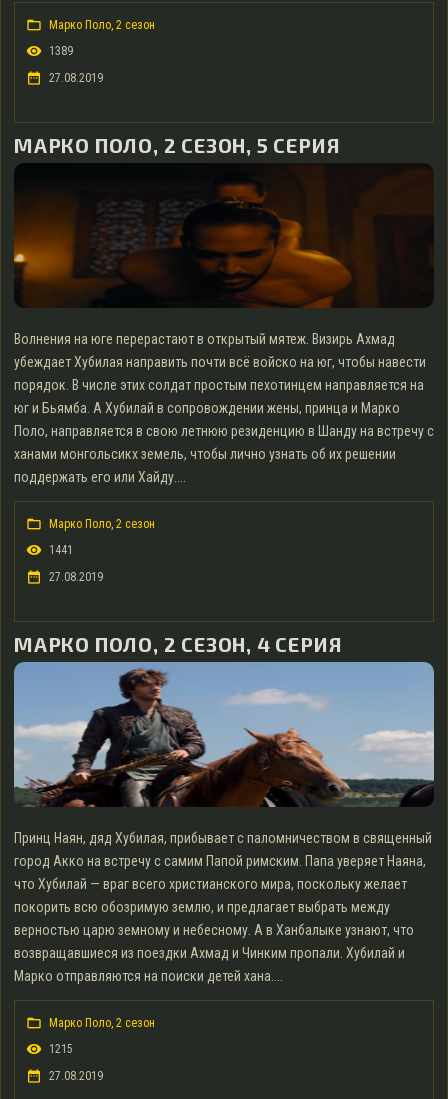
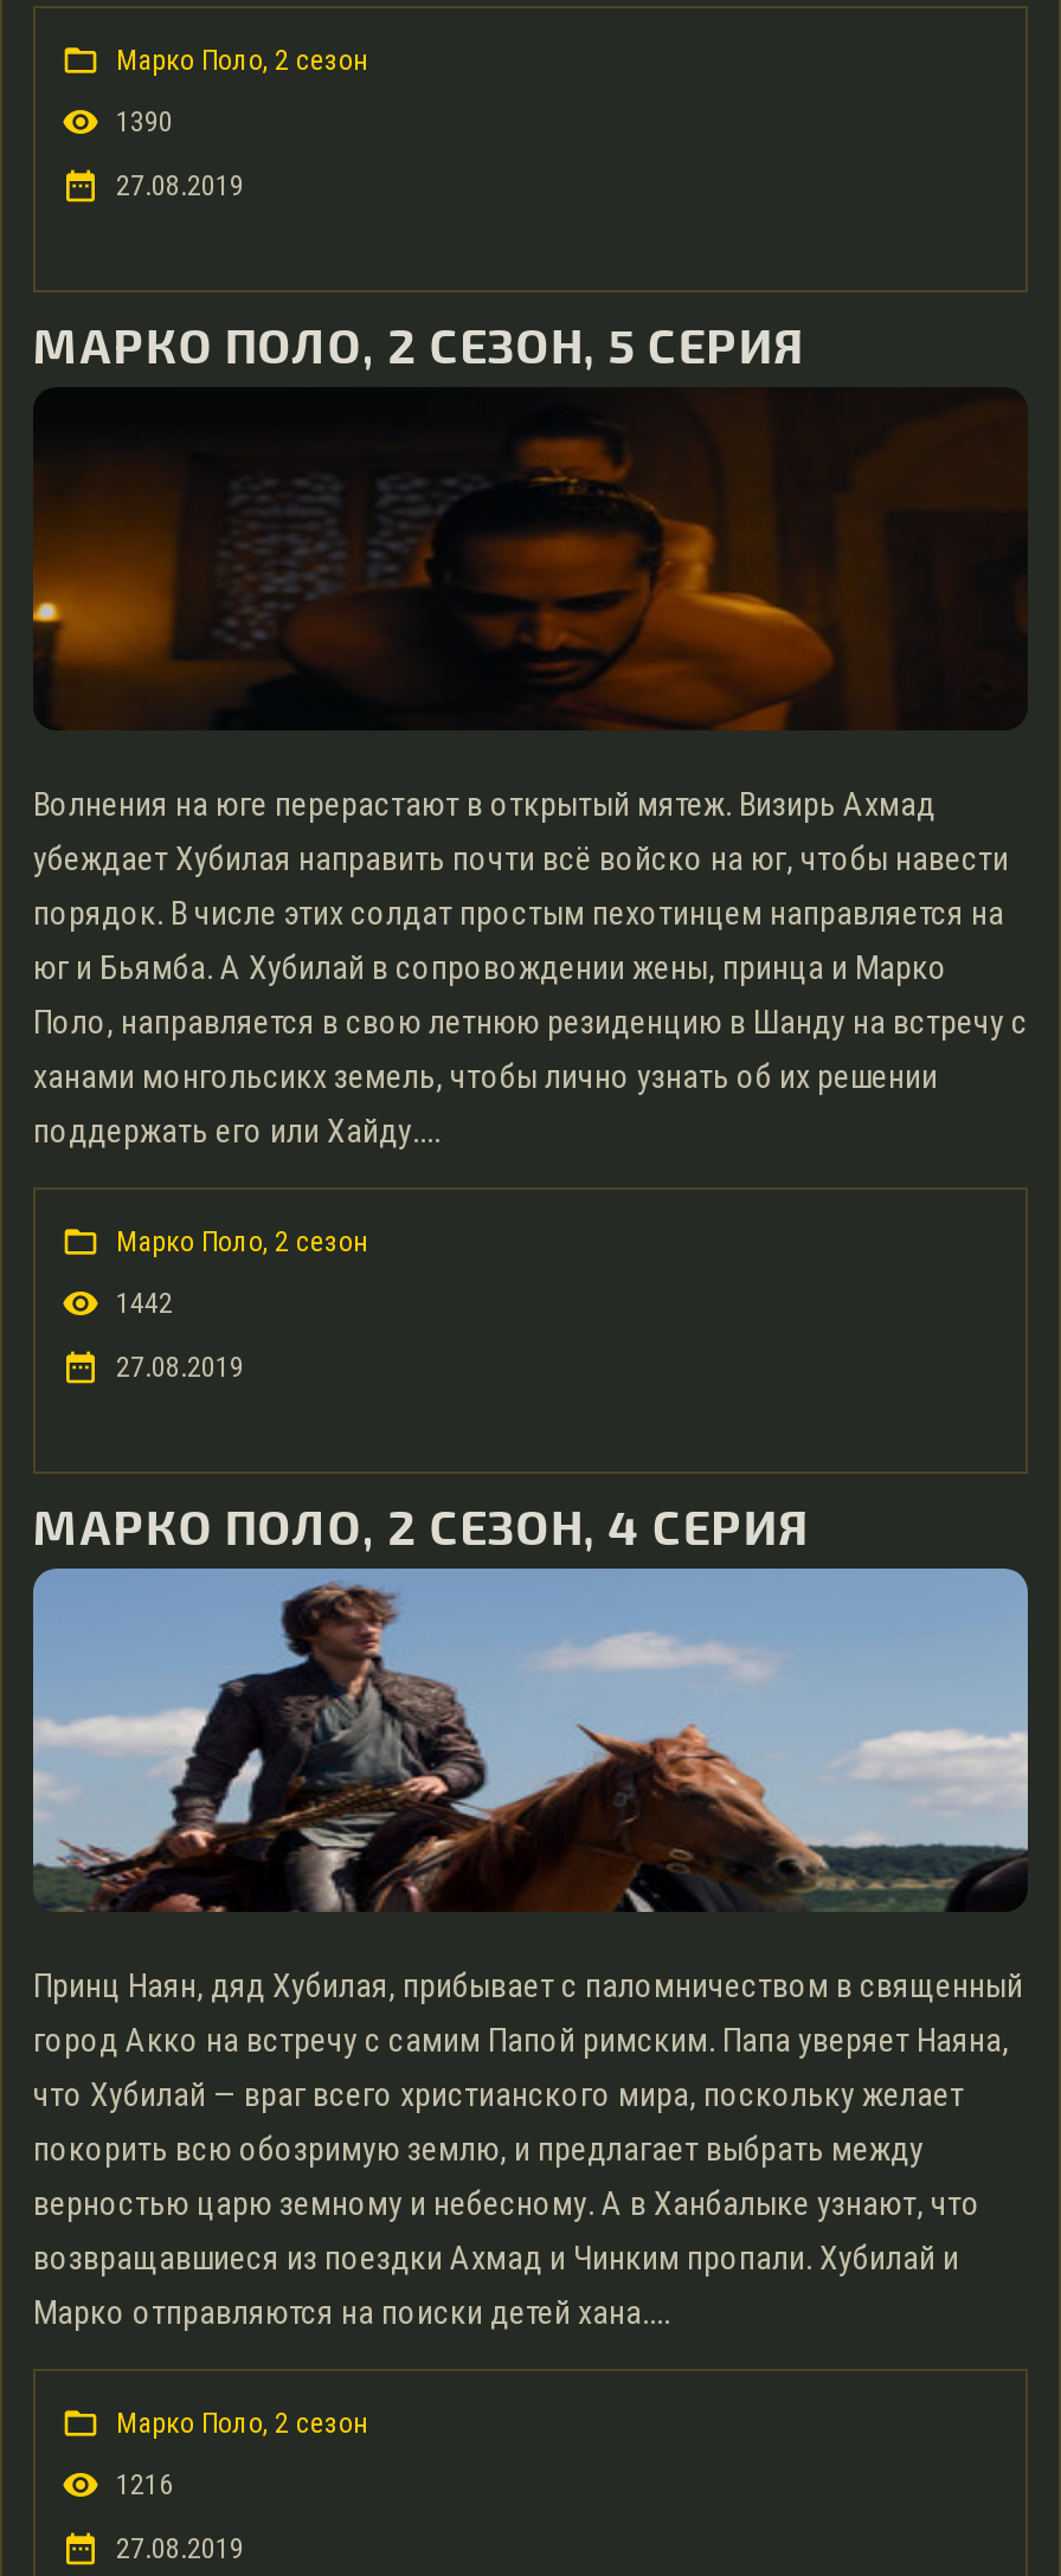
- 1389
+ 1390

- 1441
+ 1442

- 1215
+ 1216
